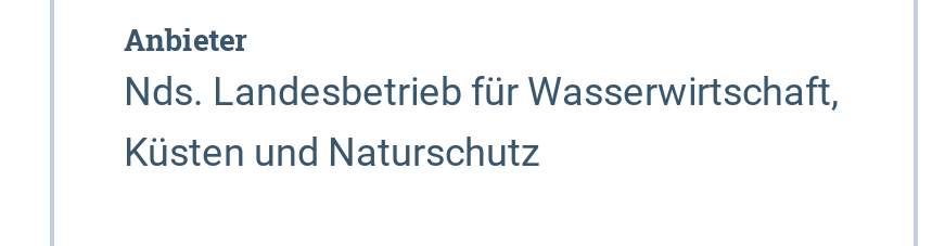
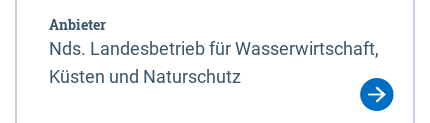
+ [image]
